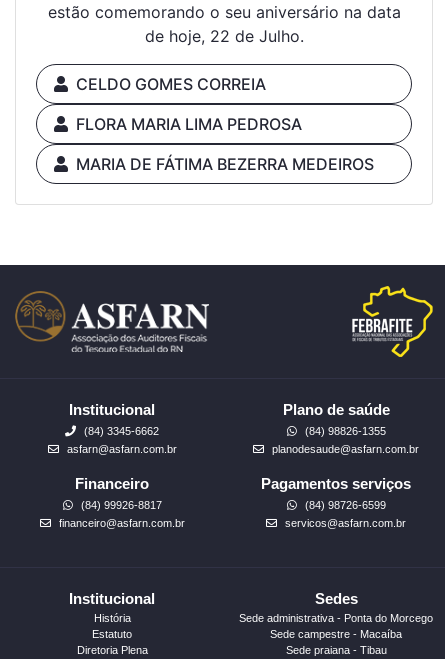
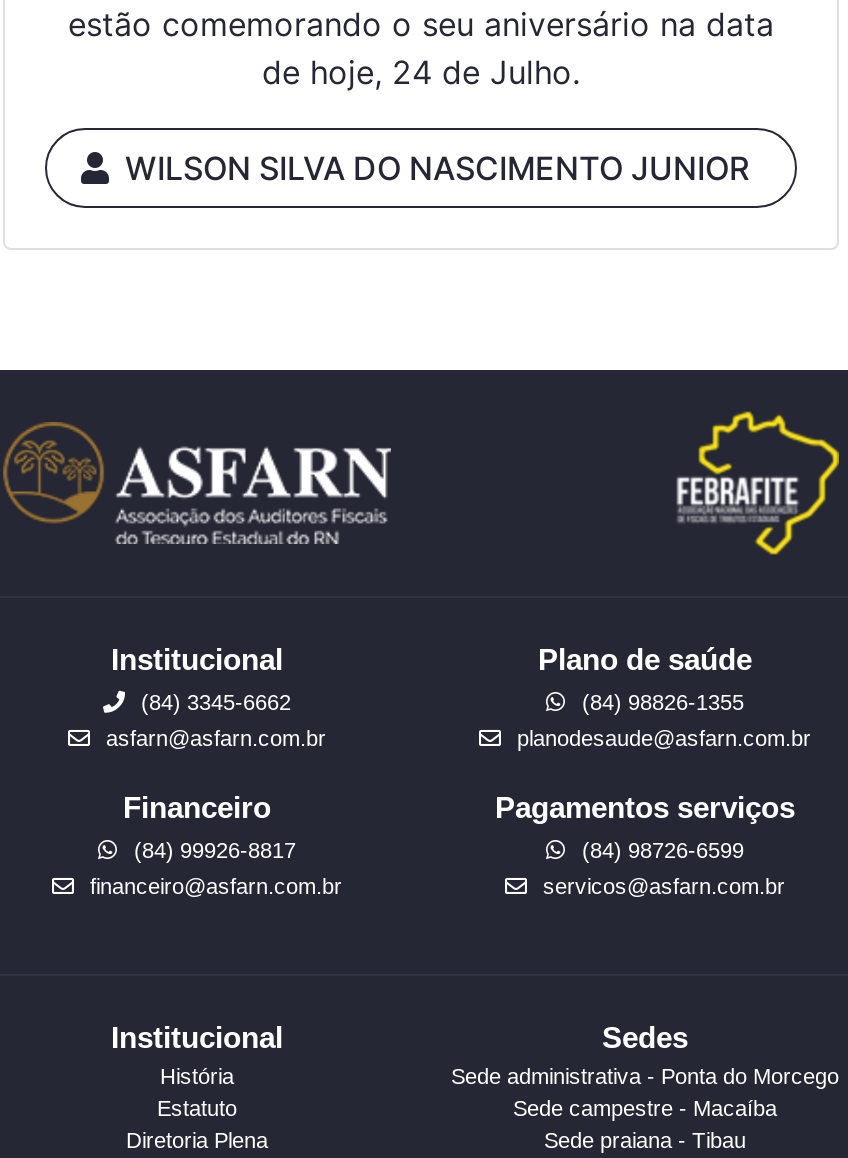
- de hoje, 22 de Julho.
- CELDO GOMES CORREIA
- FLORA MARIA LIMA PEDROSA
- MARIA DE FÁTIMA BEZERRA MEDEIROS
+ de hoje, 24 de Julho.
+ WILSON SILVA DO NASCIMENTO JUNIOR
